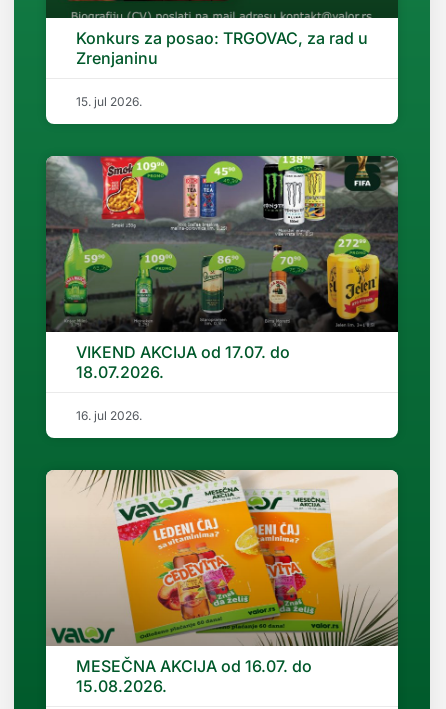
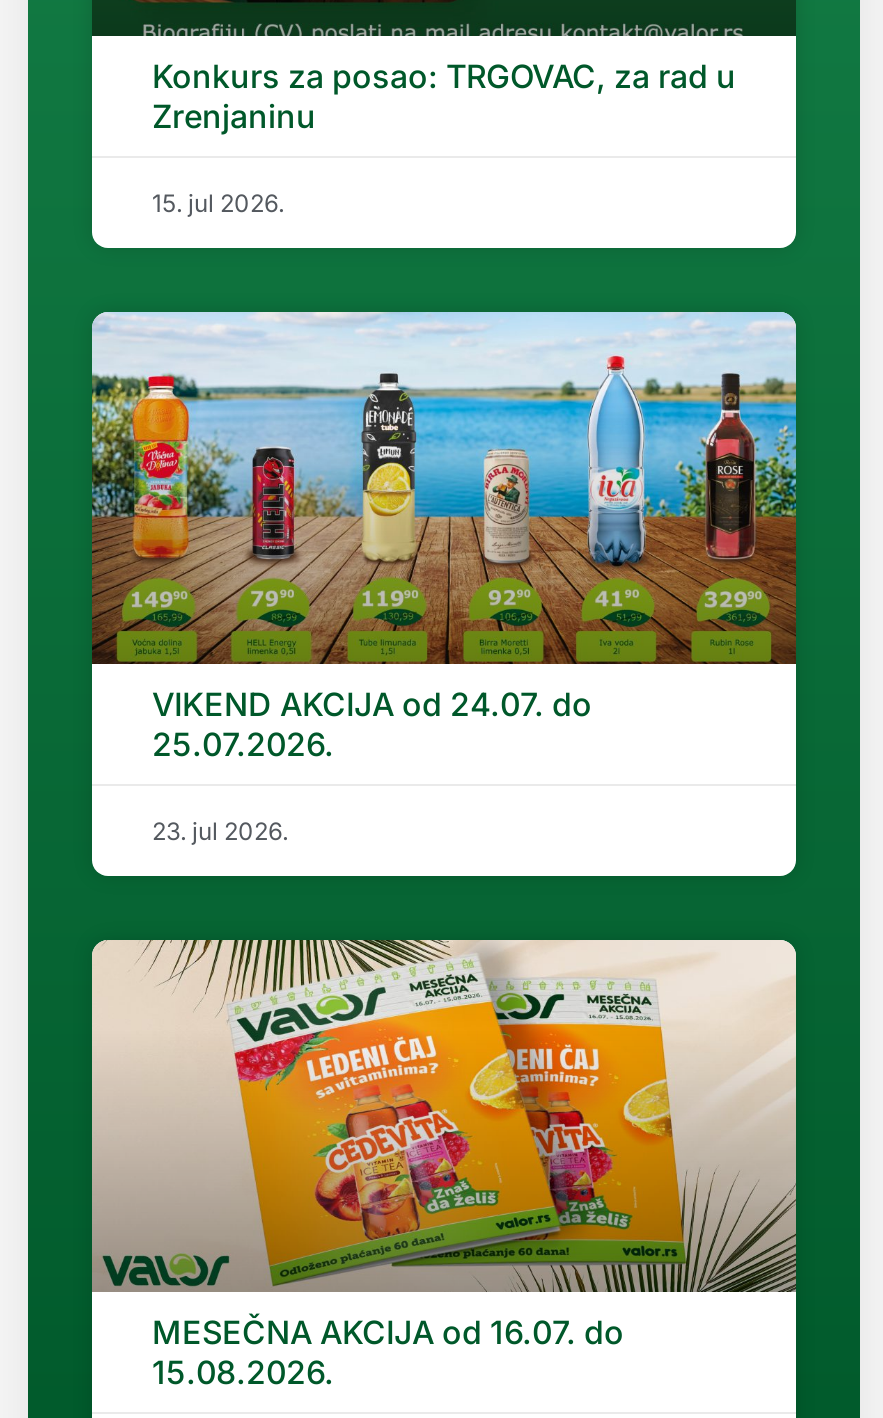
- [image]
- VIKEND AKCIJA od 17.07. do
+ [image]
+ VIKEND AKCIJA od 24.07. do

- 18.07.2026.
+ 25.07.2026.

- 16. jul 2026.
+ 23. jul 2026.
